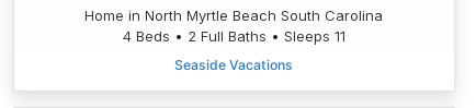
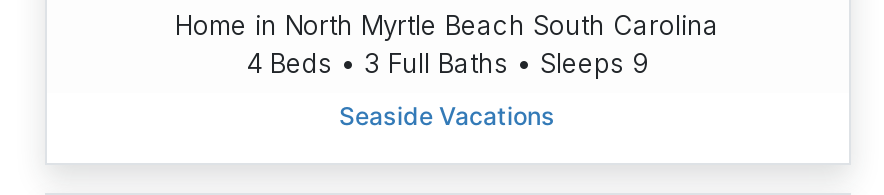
- 4 Beds • 2 Full Baths • Sleeps 11
+ 4 Beds • 3 Full Baths • Sleeps 9
